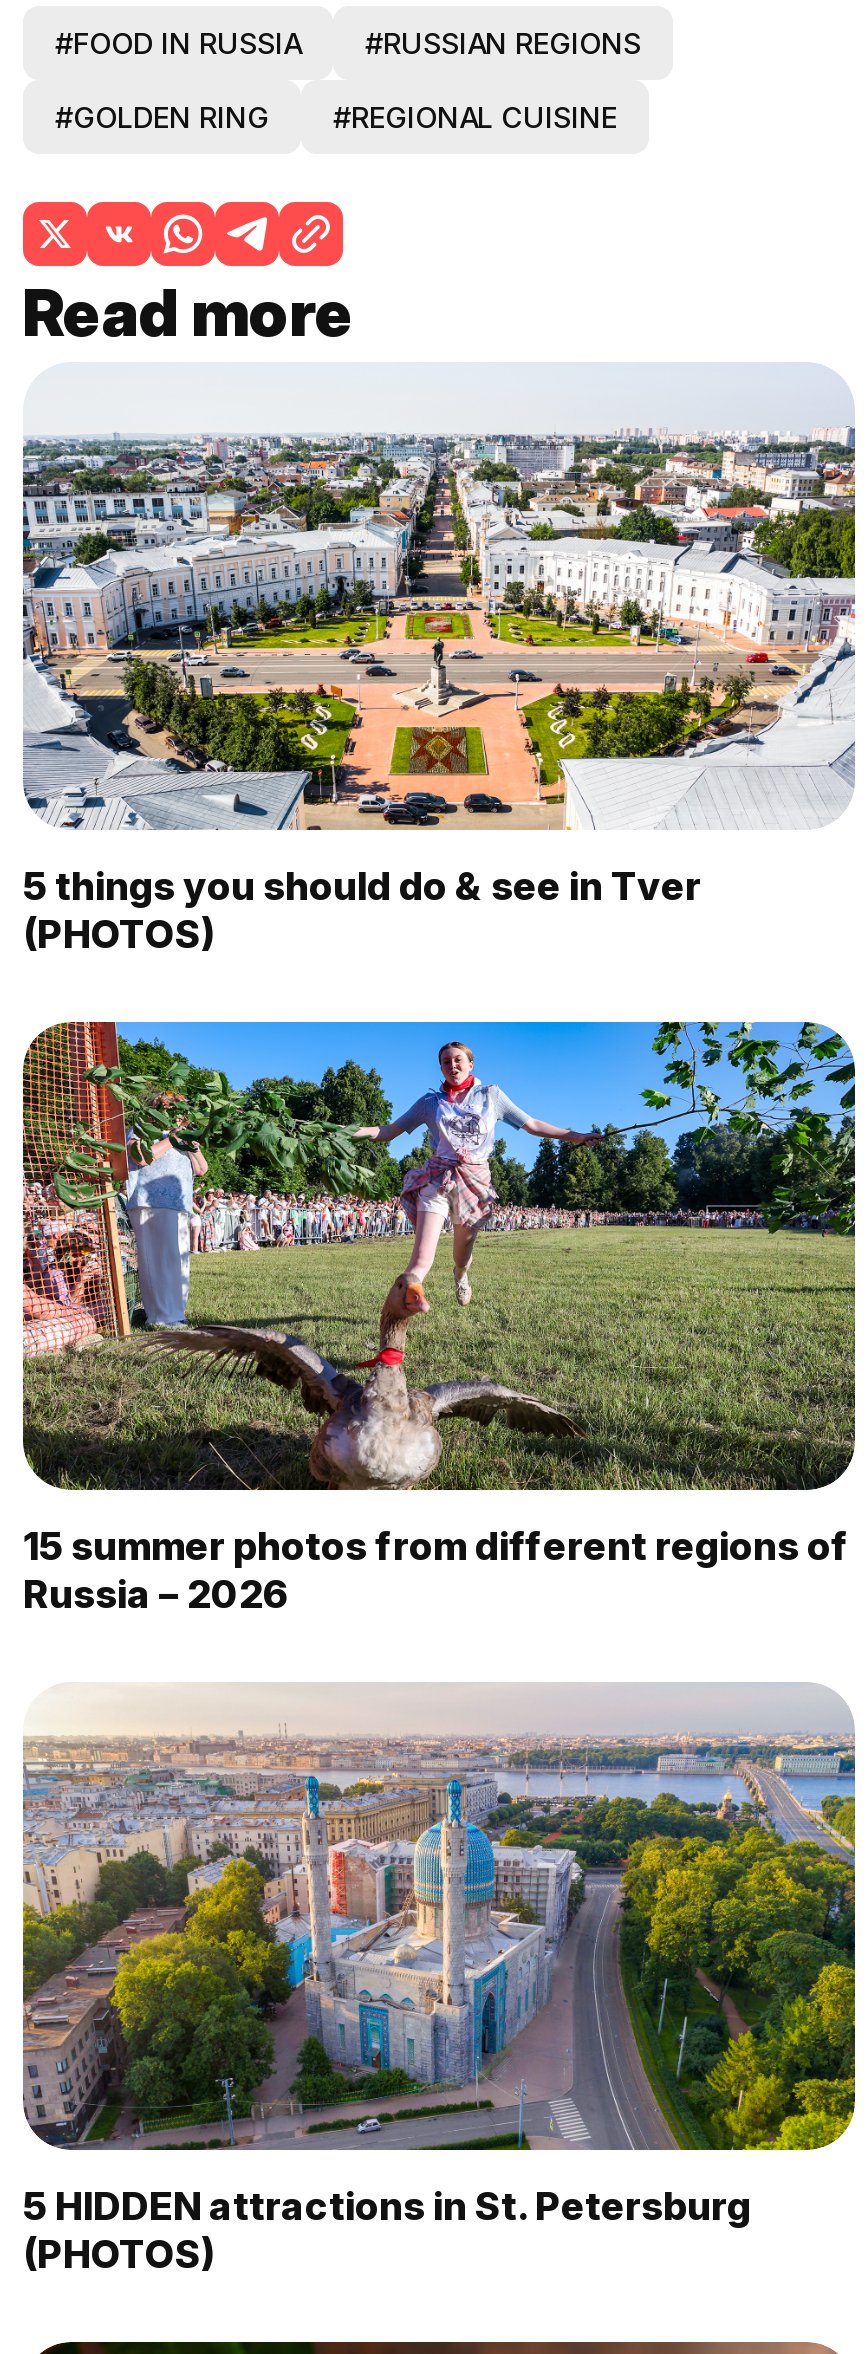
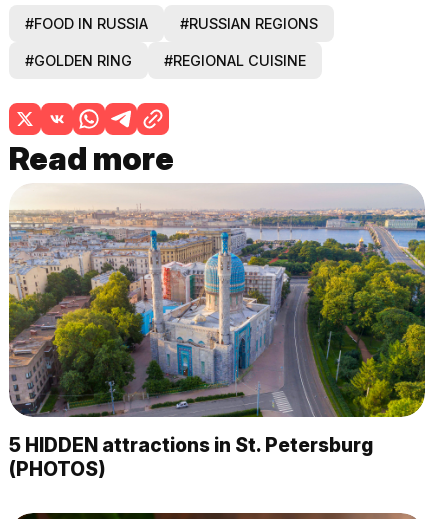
- [image]
- 5 things you should do & see in Tver
- (PHOTOS)

- [image]
- 15 summer photos from different regions of
- Russia – 2026
